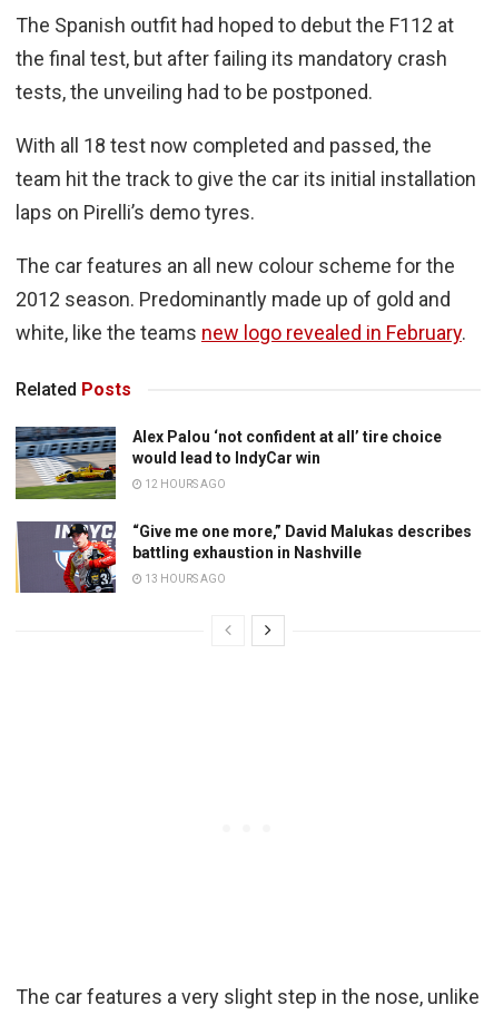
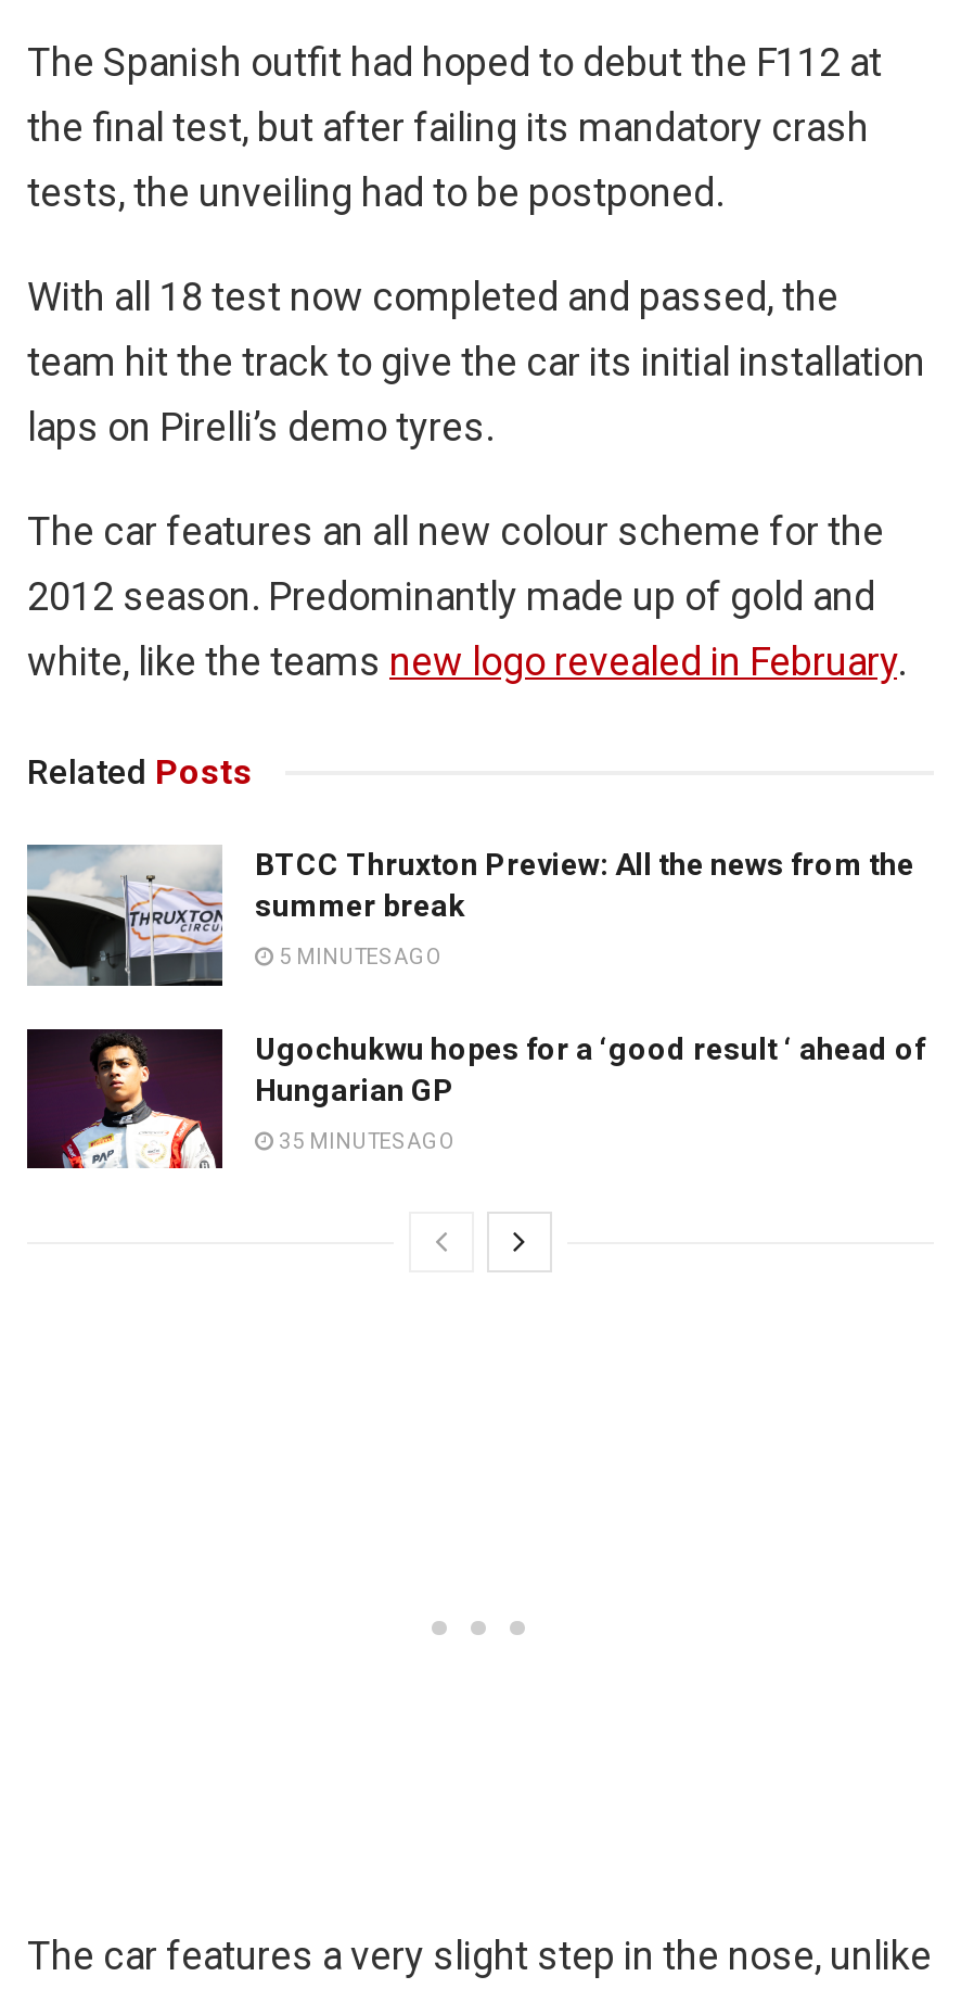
- [image]
- Alex Palou ‘not confident at all’ tire choice
- would lead to IndyCar win
+ [image]
+ BTCC Thruxton Preview: All the news from the
+ summer break

- 12 HOURS AGO
+ 5 MINUTES AGO

- [image]
- “Give me one more,” David Malukas describes
- battling exhaustion in Nashville
+ [image]
+ Ugochukwu hopes for a ‘good result ‘ ahead of
+ Hungarian GP

- 13 HOURS AGO
+ 35 MINUTES AGO
